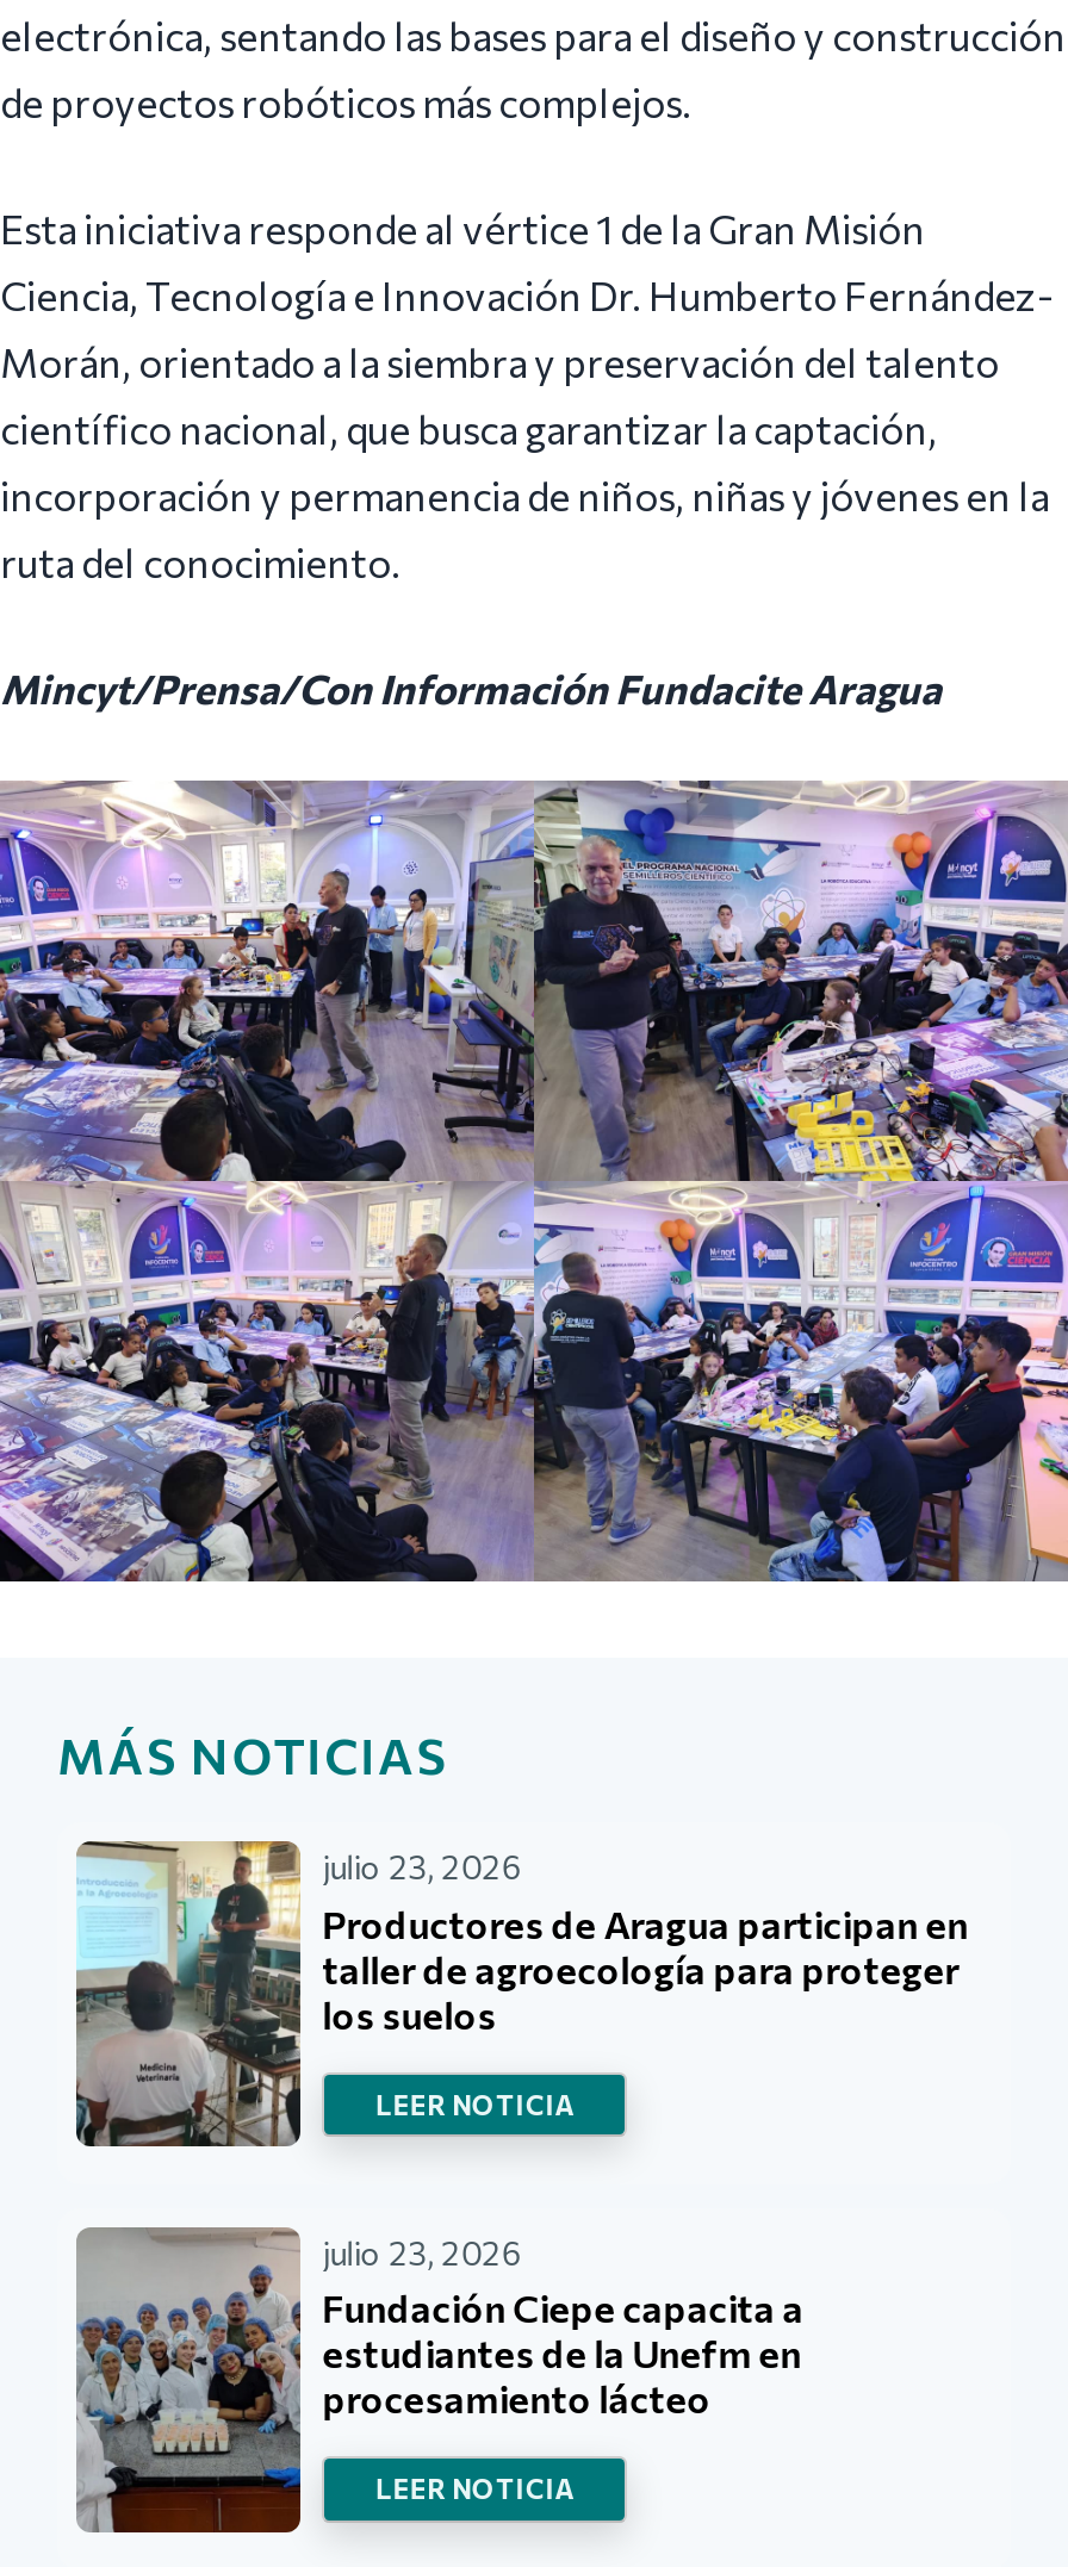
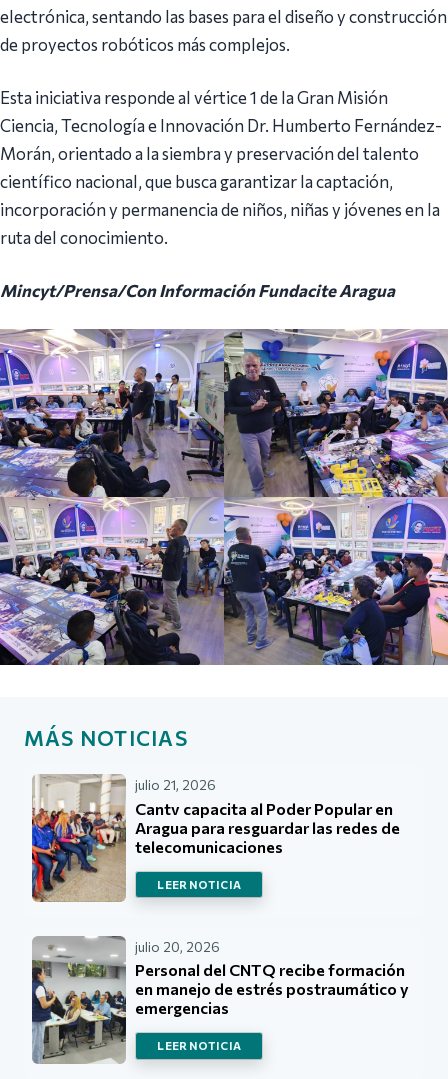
- [image]
- julio 23, 2026
- Productores de Aragua participan en
- taller de agroecología para proteger
- los suelos
+ [image]
+ julio 21, 2026
+ Cantv capacita al Poder Popular en
+ Aragua para resguardar las redes de
+ telecomunicaciones

- [image]
- julio 23, 2026
- Fundación Ciepe capacita a
- estudiantes de la Unefm en
- procesamiento lácteo
+ [image]
+ julio 20, 2026
+ Personal del CNTQ recibe formación
+ en manejo de estrés postraumático y
+ emergencias
